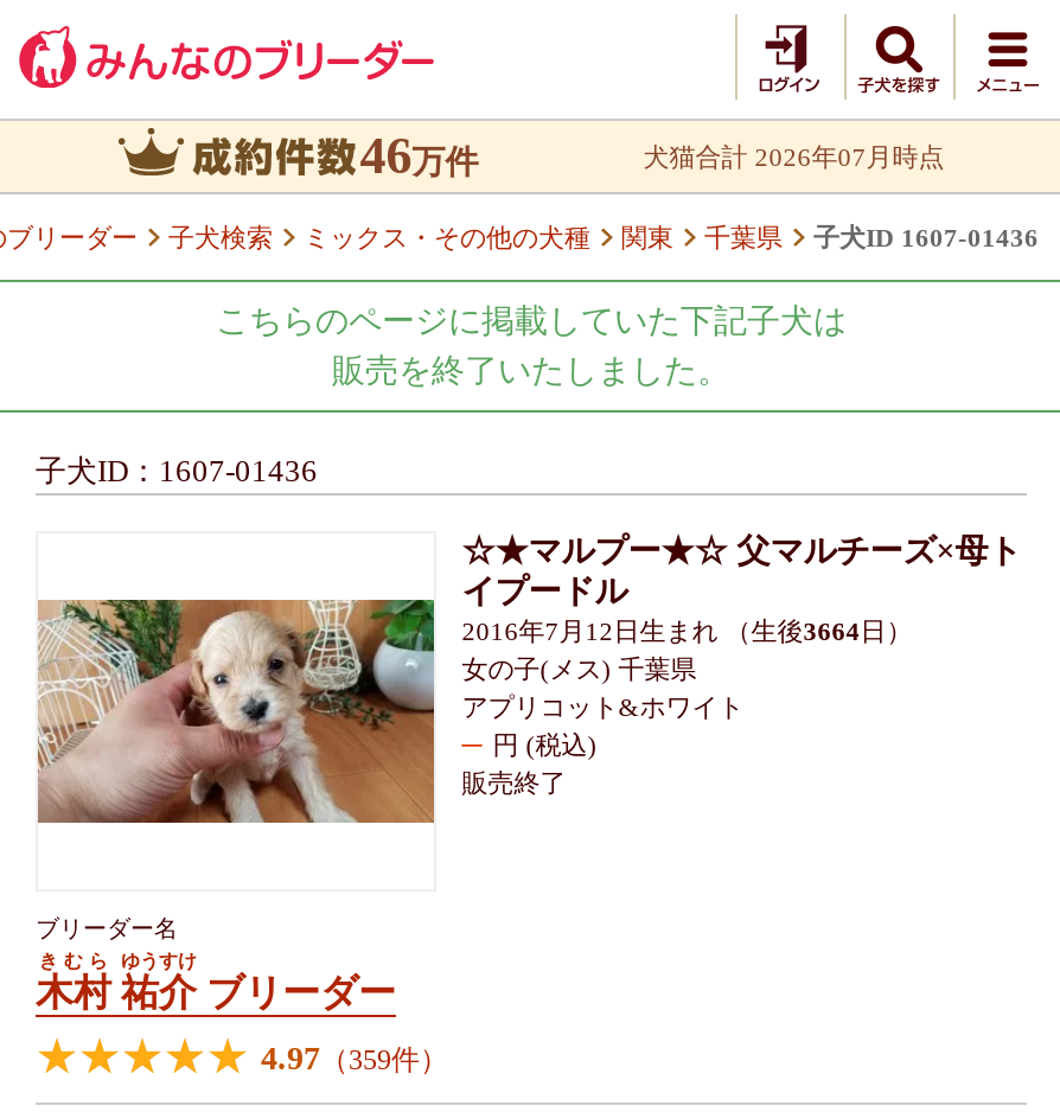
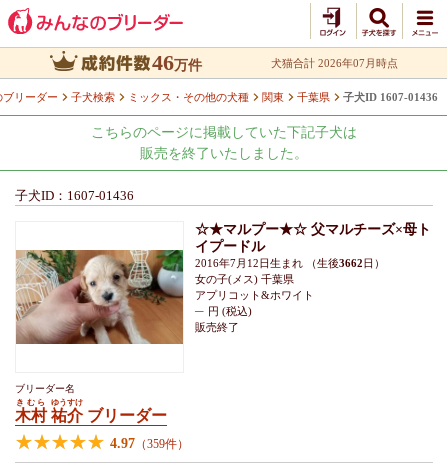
- 2016年7月12日生まれ（生後3664日）
+ 2016年7月12日生まれ（生後3662日）
